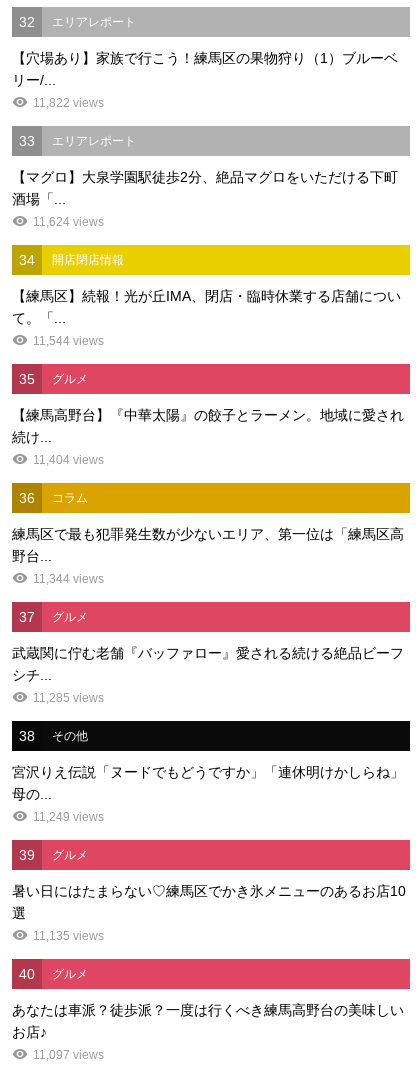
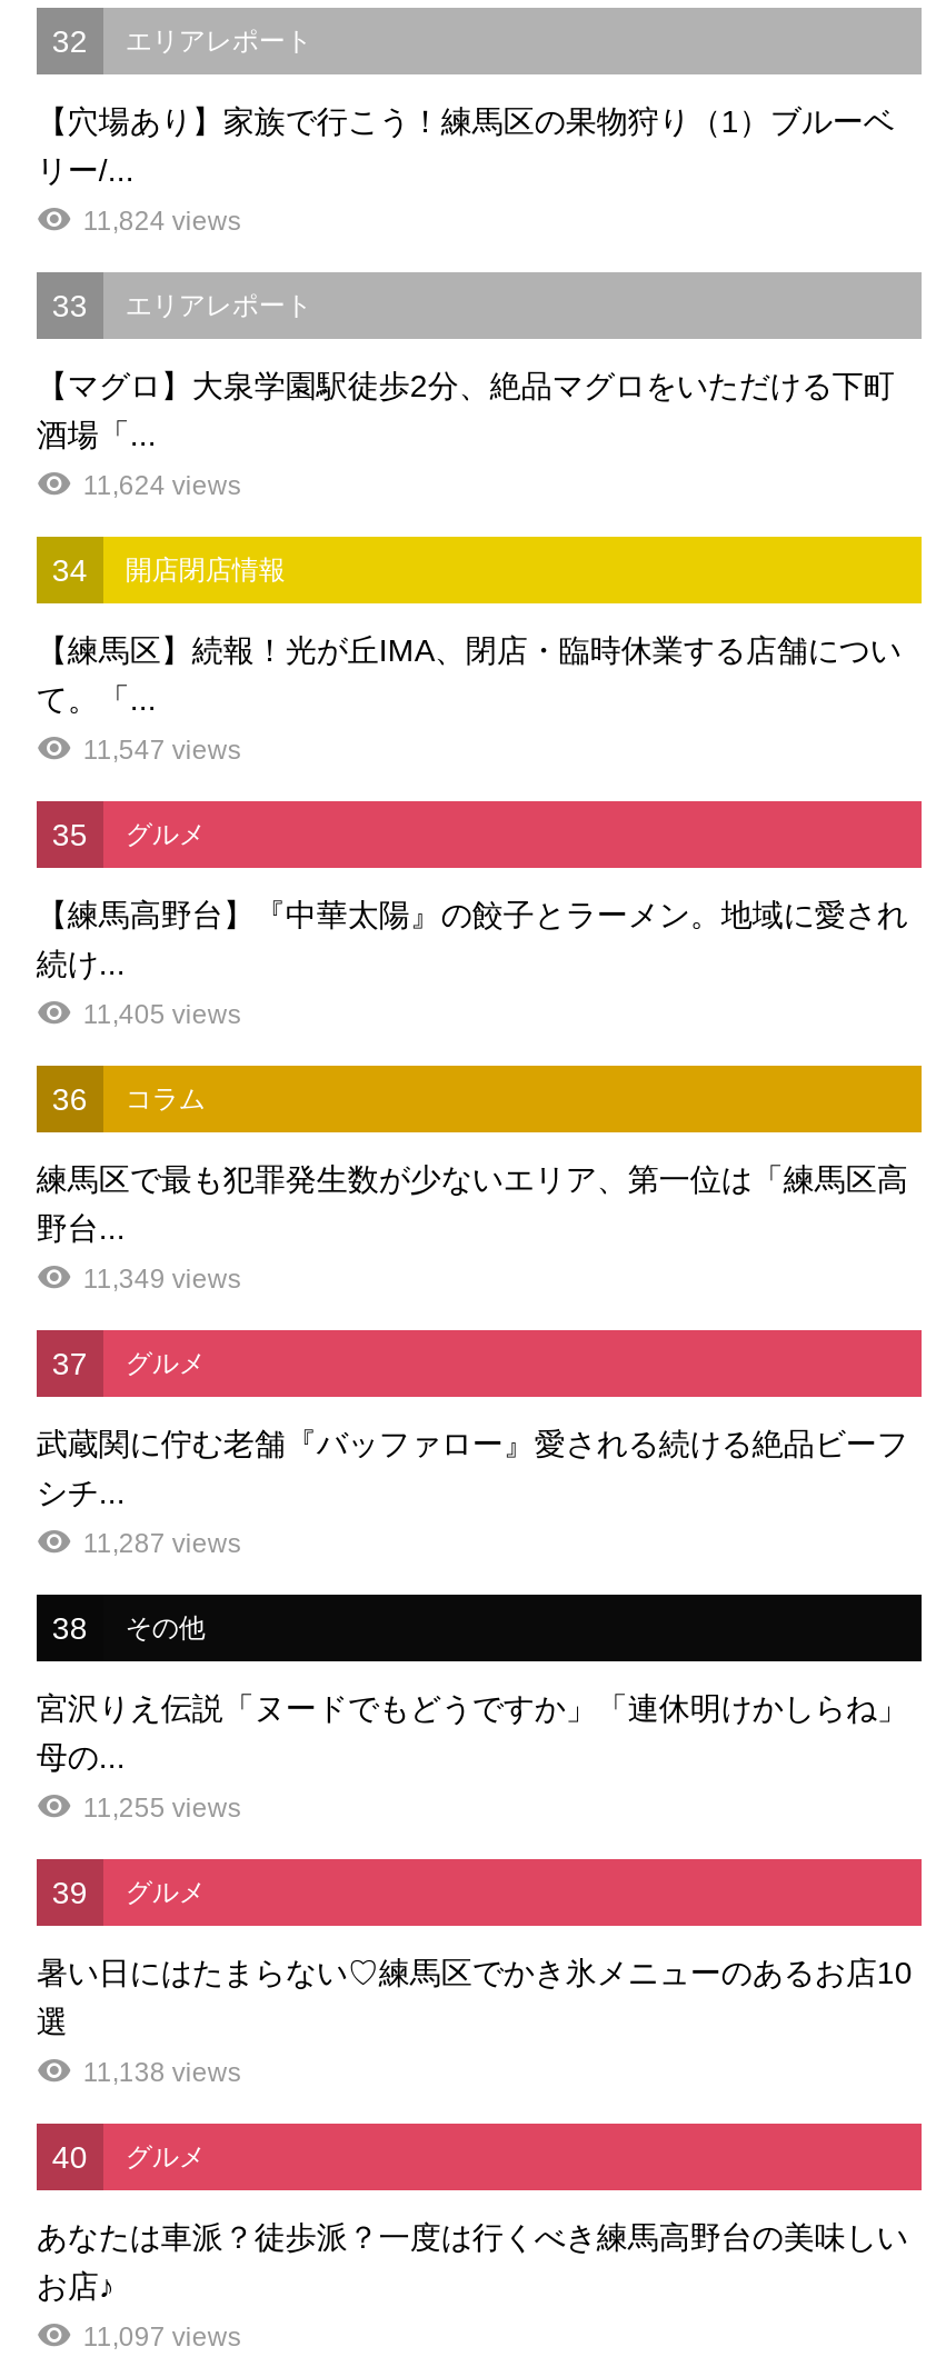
- 11,822 views
+ 11,824 views

- 11,544 views
+ 11,547 views

- 11,404 views
+ 11,405 views

- 11,344 views
+ 11,349 views

- 11,285 views
+ 11,287 views

- 11,249 views
+ 11,255 views

- 11,135 views
+ 11,138 views
